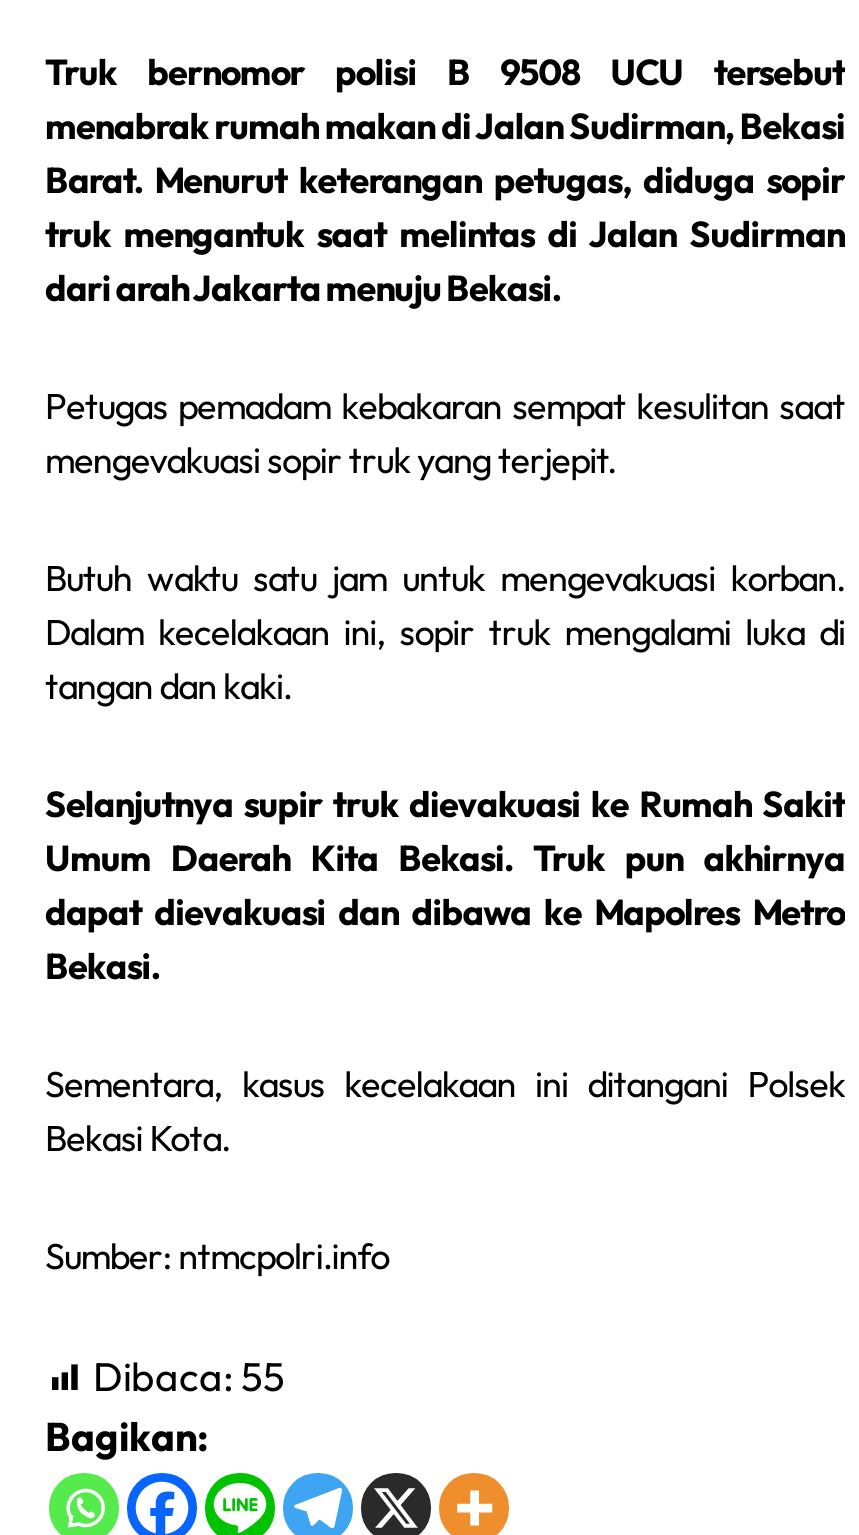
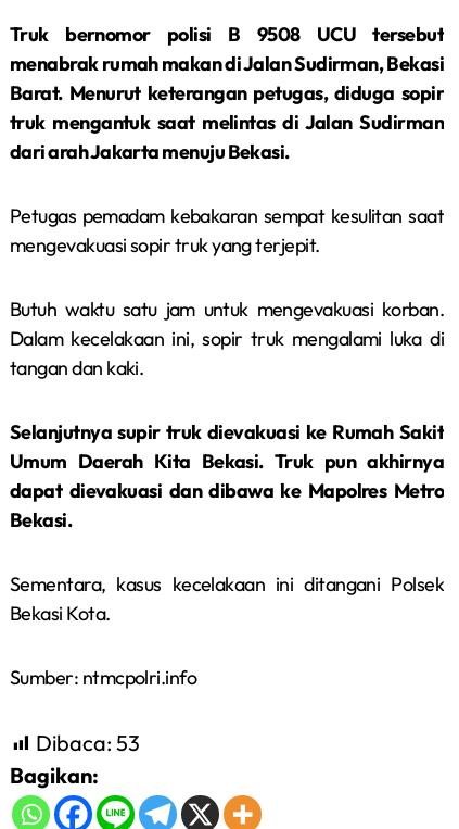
- Dibaca: 55
+ Dibaca: 53
